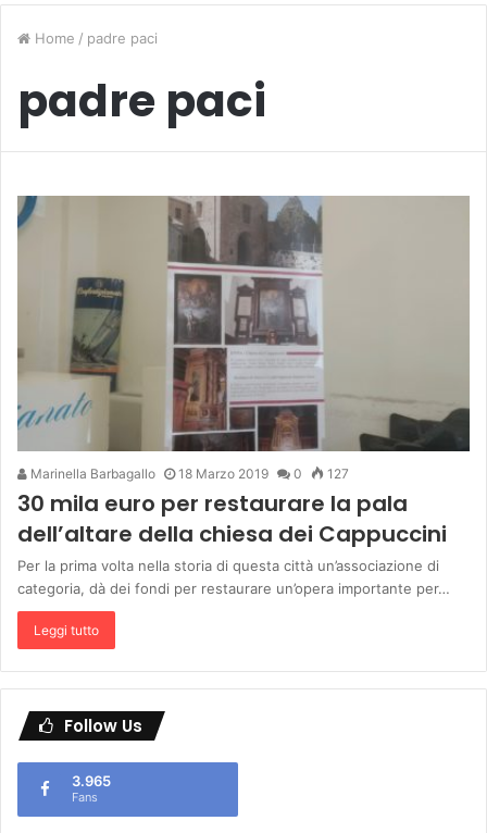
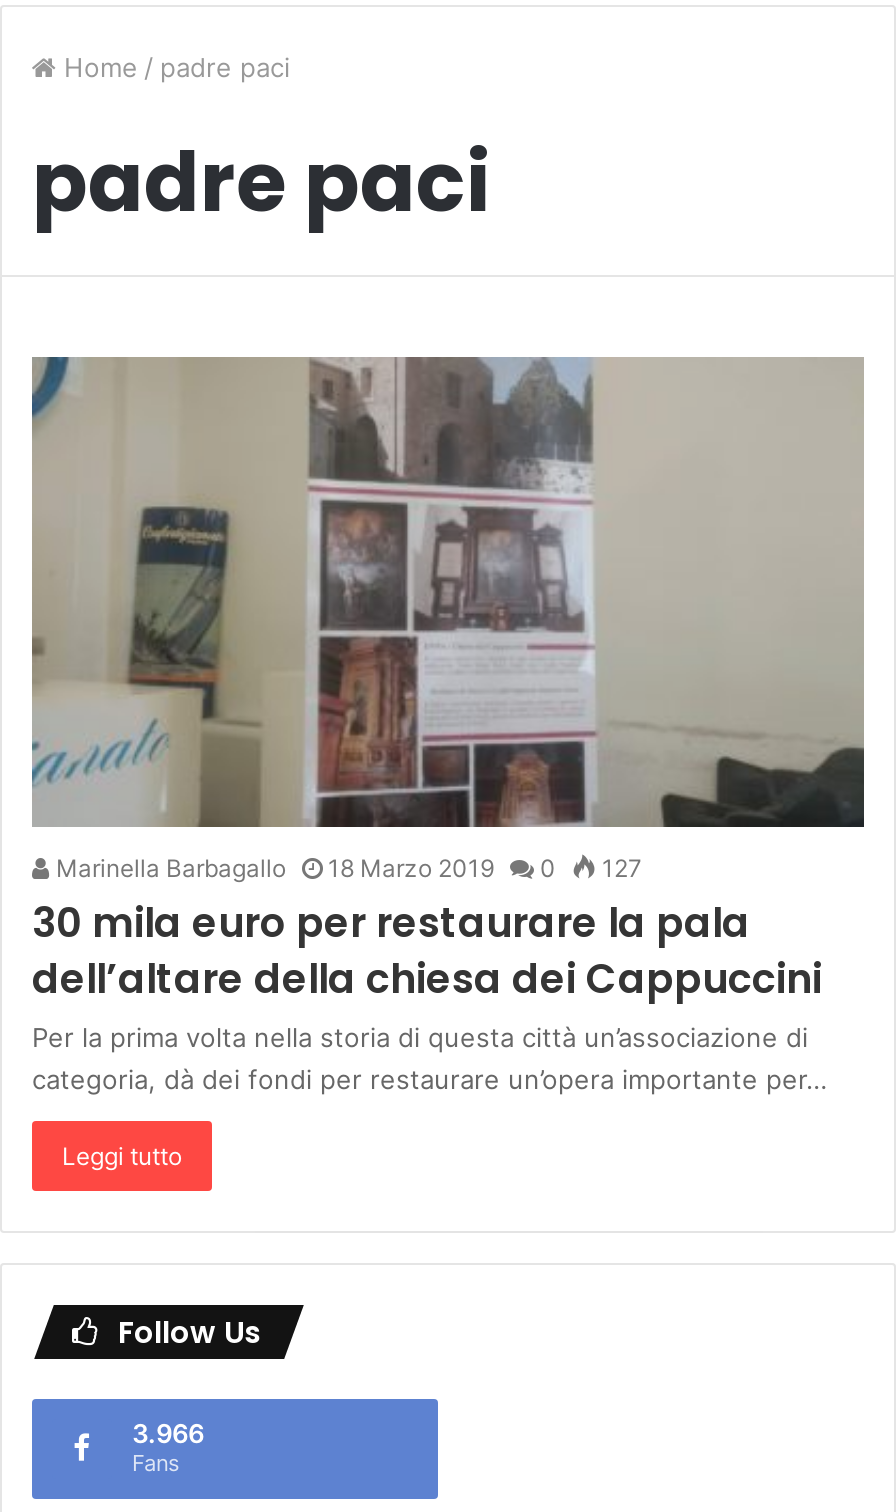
- 3.965
+ 3.966
